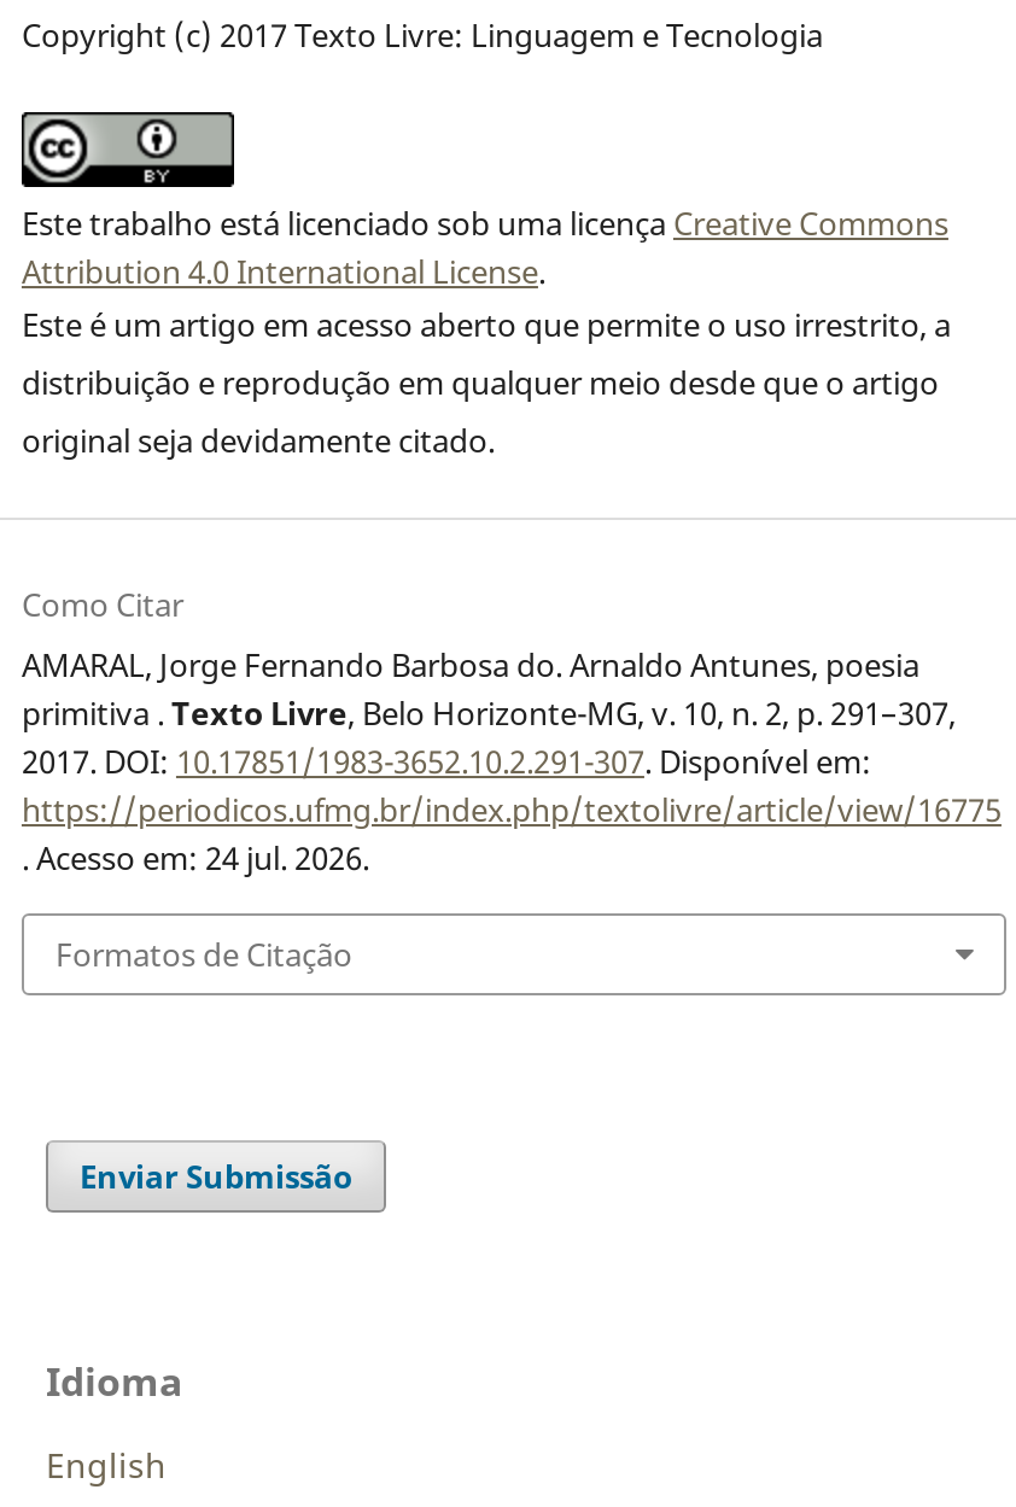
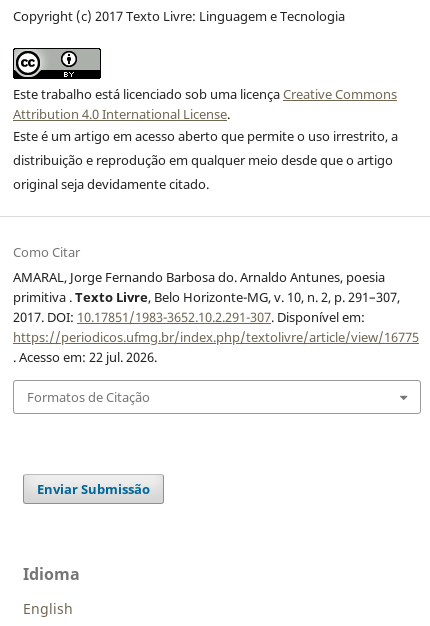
- . Acesso em: 24 jul. 2026.
+ . Acesso em: 22 jul. 2026.
